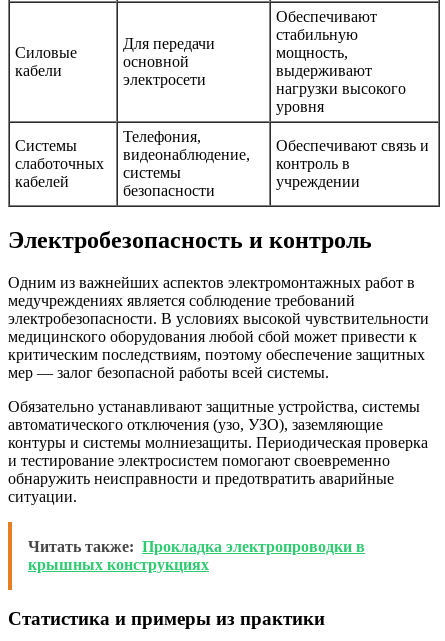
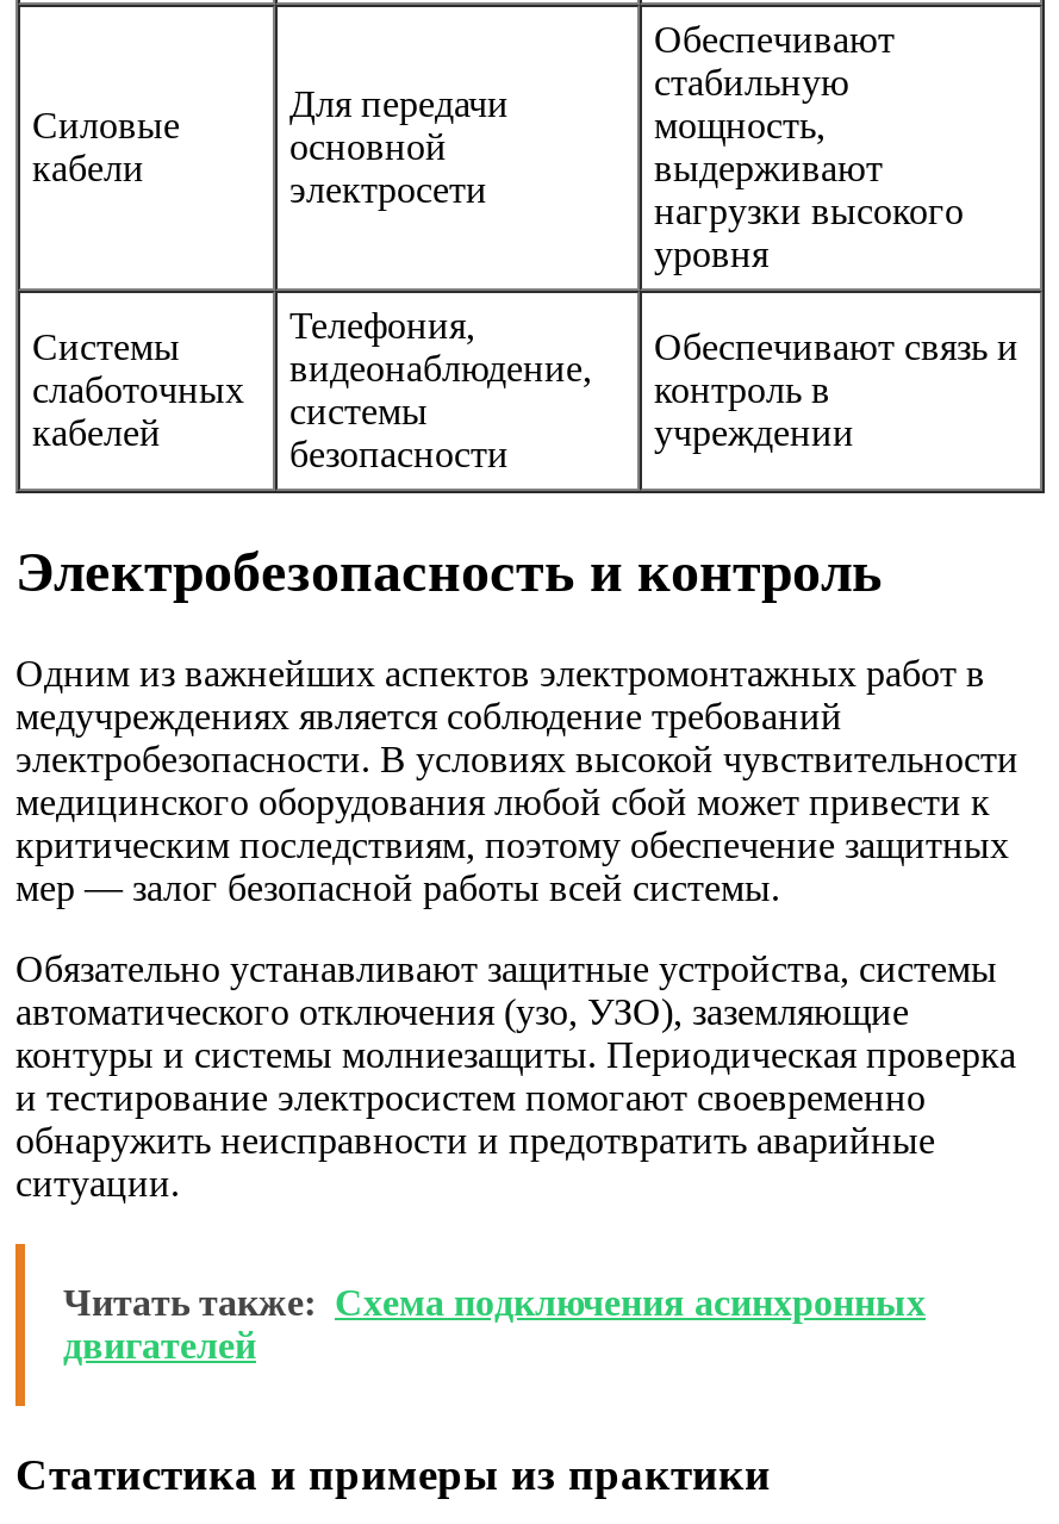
- Читать также: Прокладка электропроводки в
- крышных конструкциях
+ Читать также: Схема подключения асинхронных
+ двигателей
